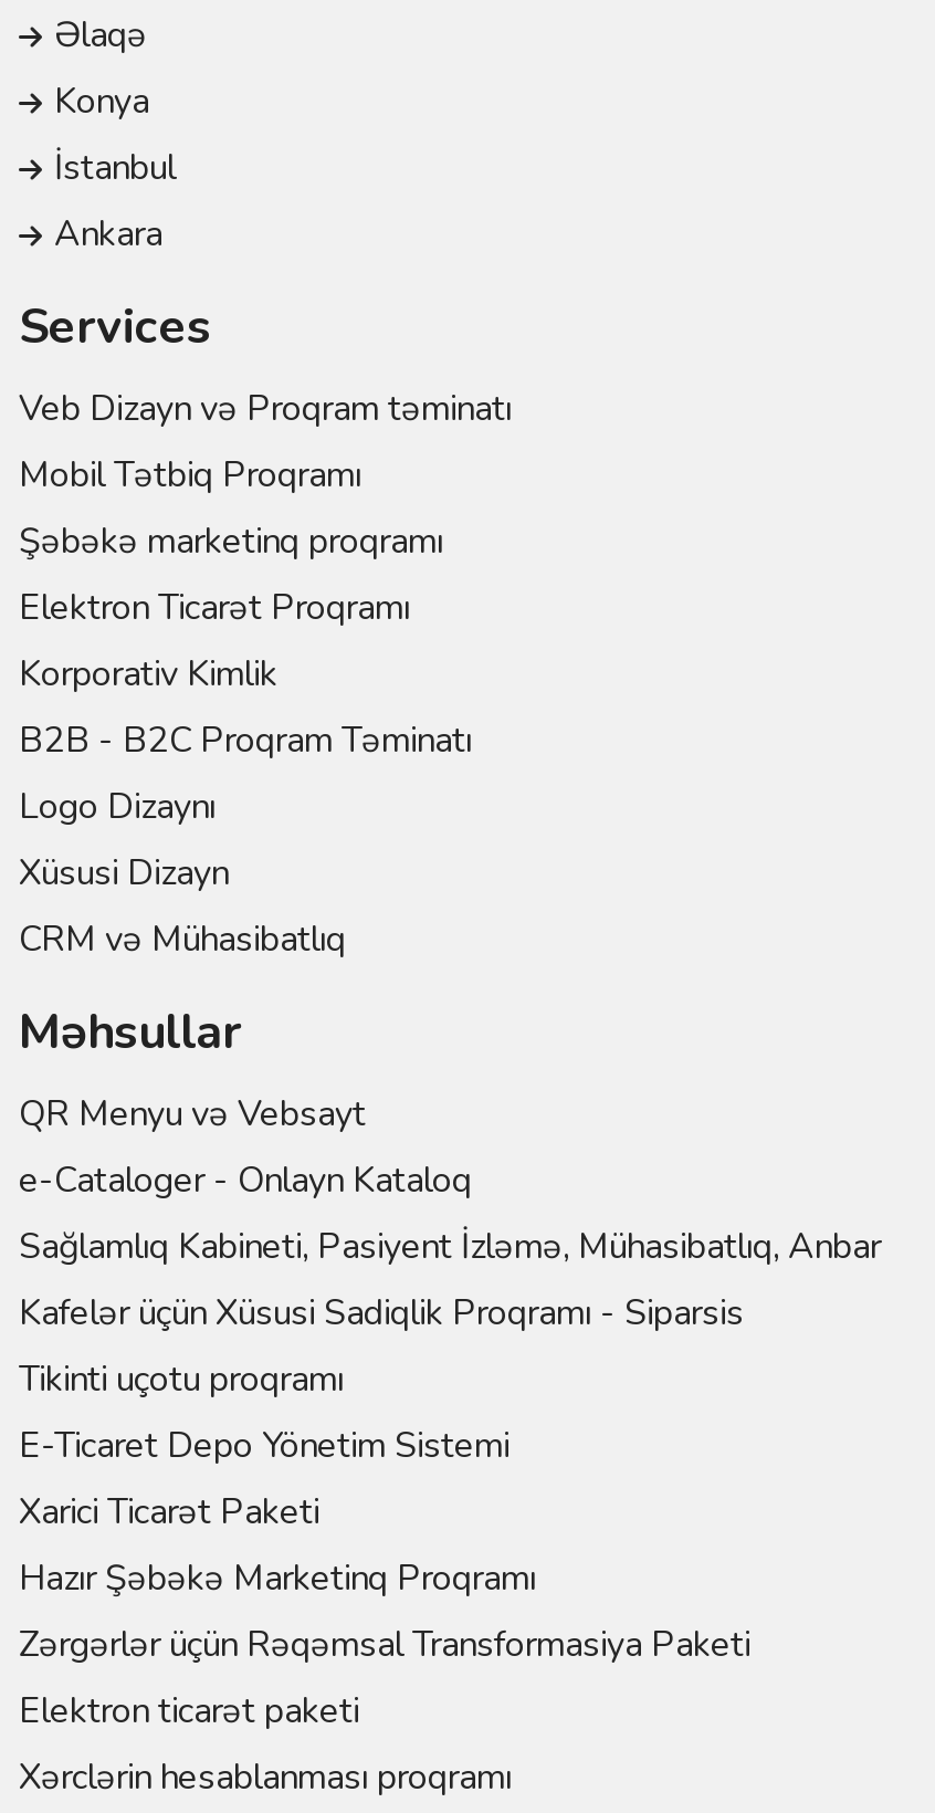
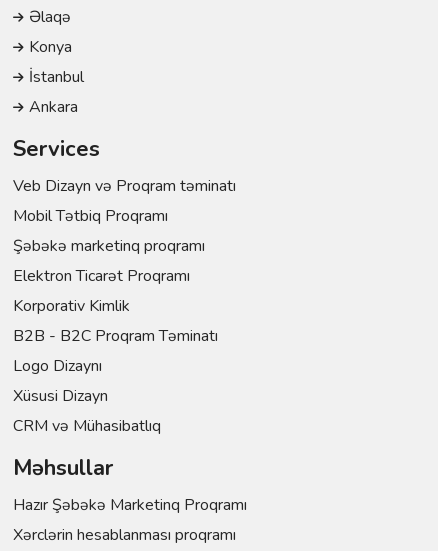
- QR Menyu və Vebsayt
- e-Cataloger - Onlayn Kataloq
- Sağlamlıq Kabineti, Pasiyent İzləmə, Mühasibatlıq, Anbar
- Kafelər üçün Xüsusi Sadiqlik Proqramı - Siparsis
- Tikinti uçotu proqramı
- E-Ticaret Depo Yönetim Sistemi
- Xarici Ticarət Paketi

- Zərgərlər üçün Rəqəmsal Transformasiya Paketi
- Elektron ticarət paketi
